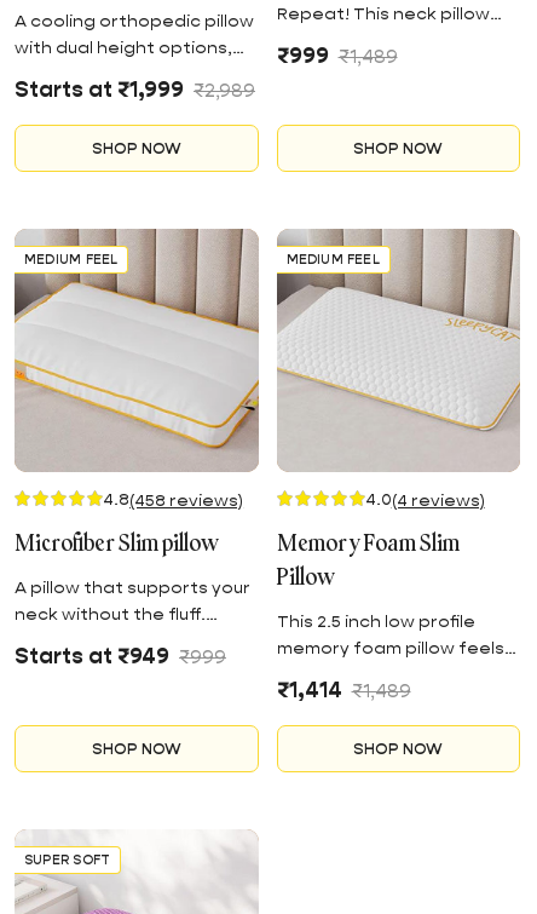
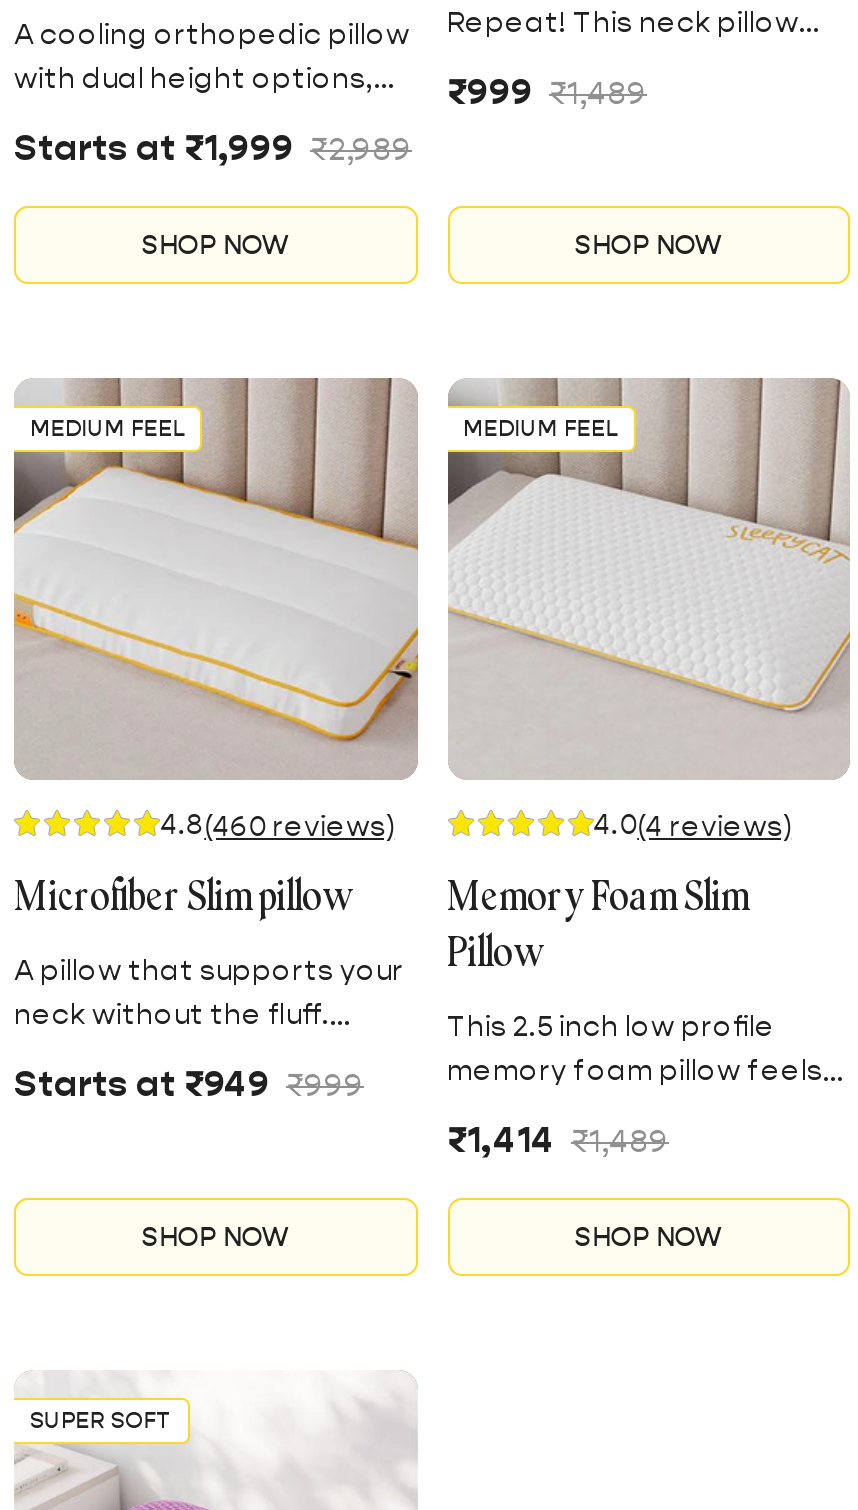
- 4.8(458 reviews)
+ 4.8(460 reviews)
